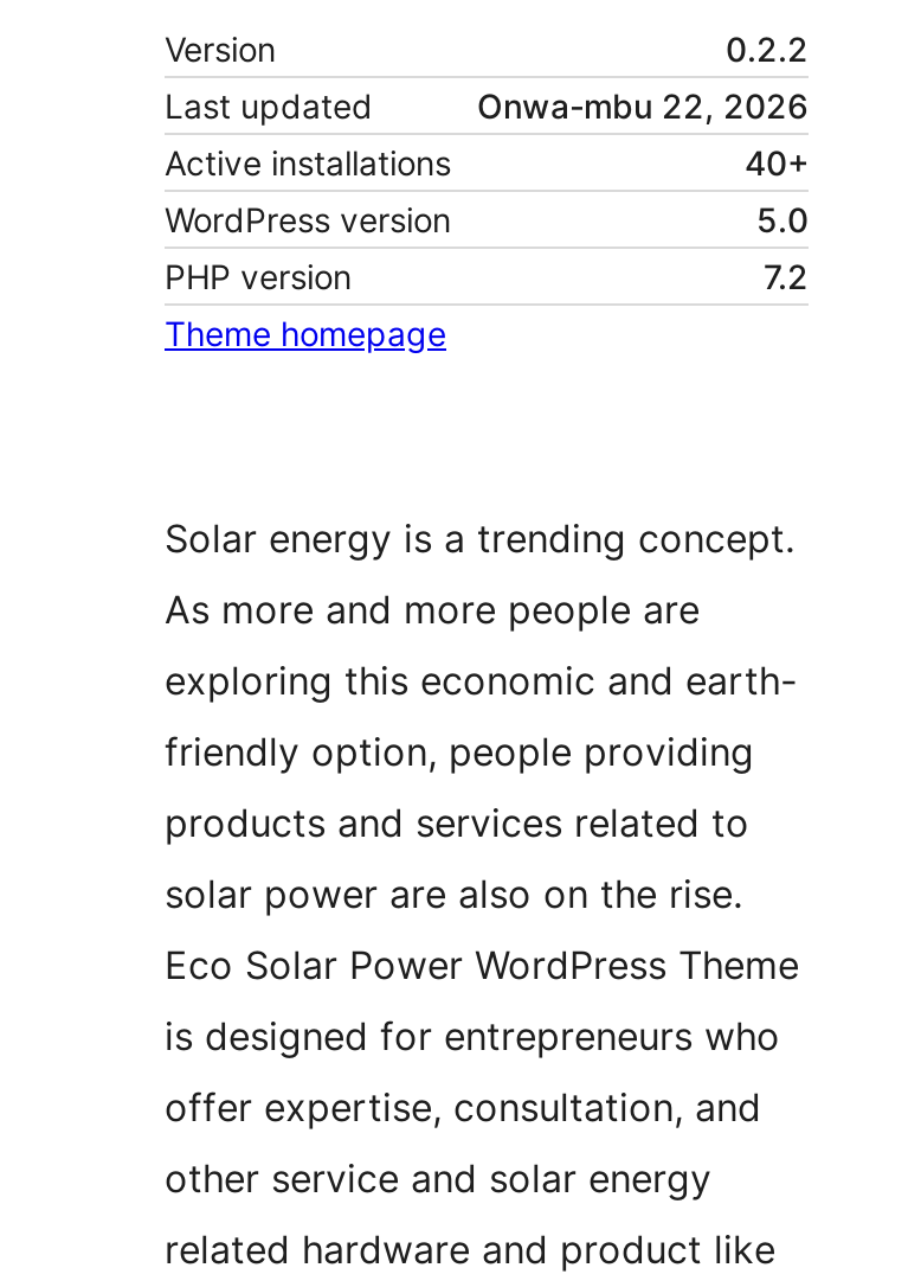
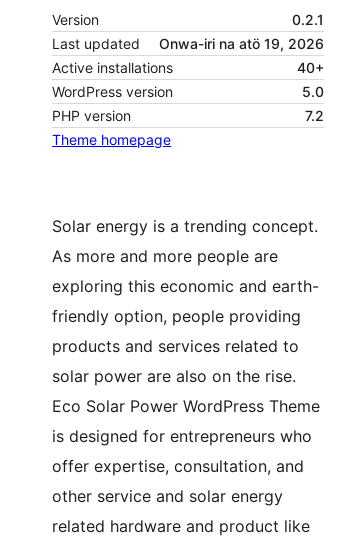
- 0.2.2
+ 0.2.1

- Onwa-mbu 22, 2026
+ Onwa-iri na atö 19, 2026
